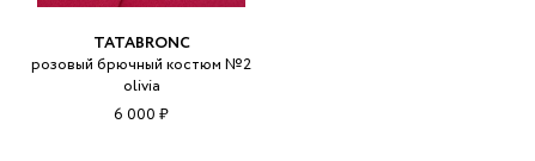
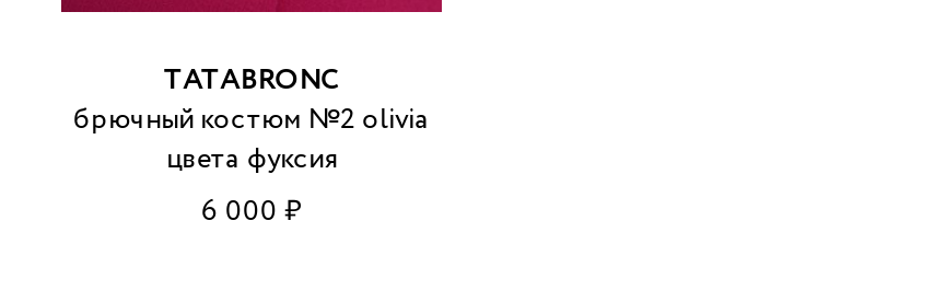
- розовый брючный костюм №2
- olivia
+ брючный костюм №2 olivia
+ цвета фуксия
